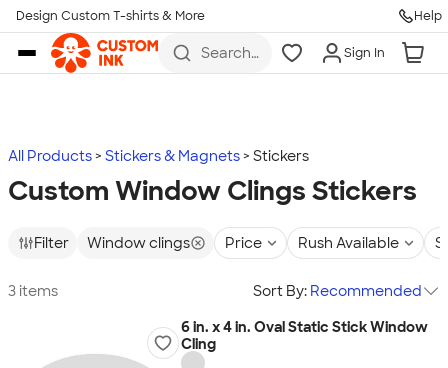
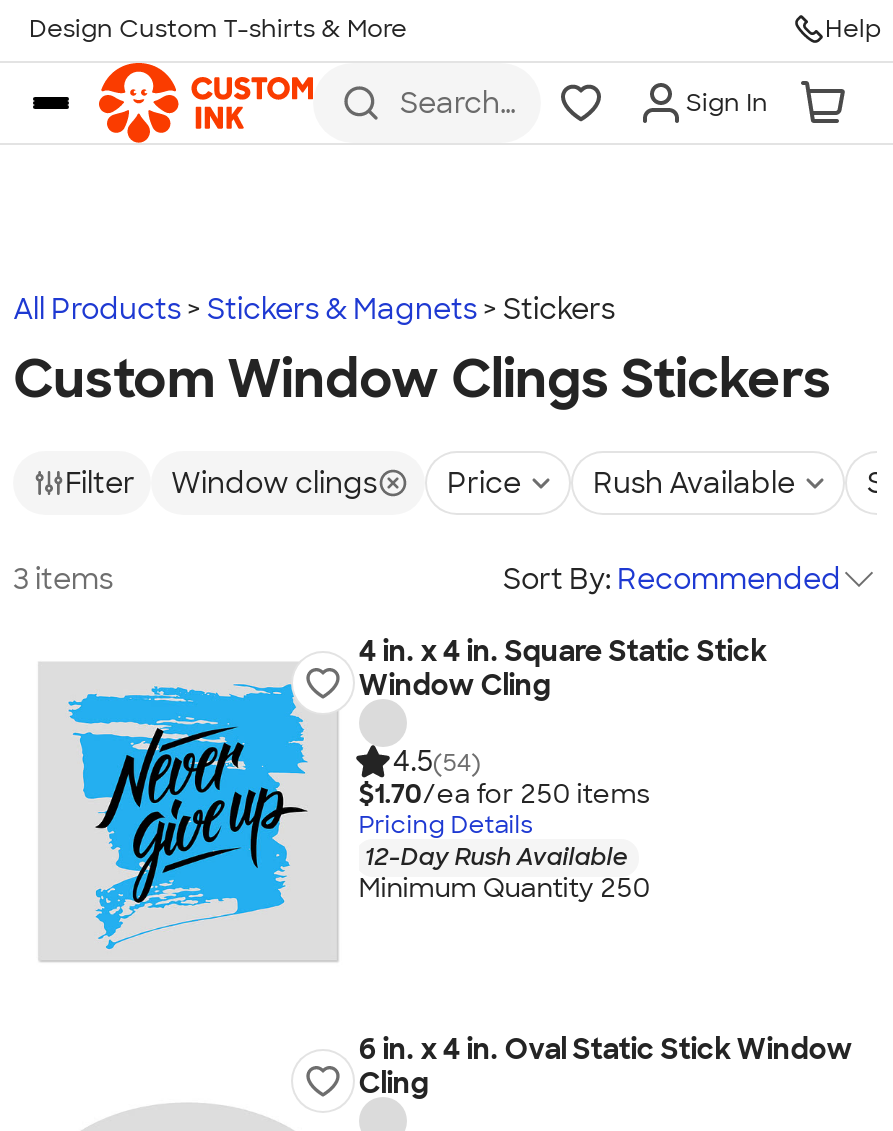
+ [image]
+ 4 in. x 4 in. Square Static Stick
+ Window Cling
+ 4.5(54)
+ $1.70/ea for 250 items
+ Pricing Details
+ 12-Day Rush Available
+ Minimum Quantity 250
